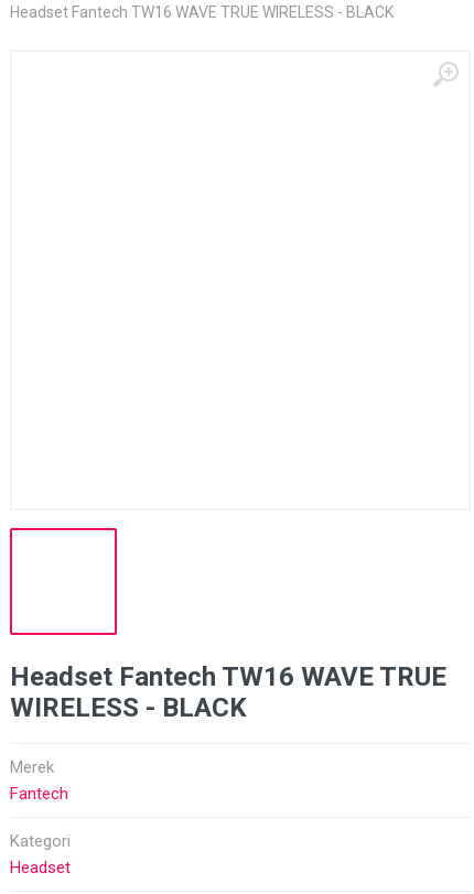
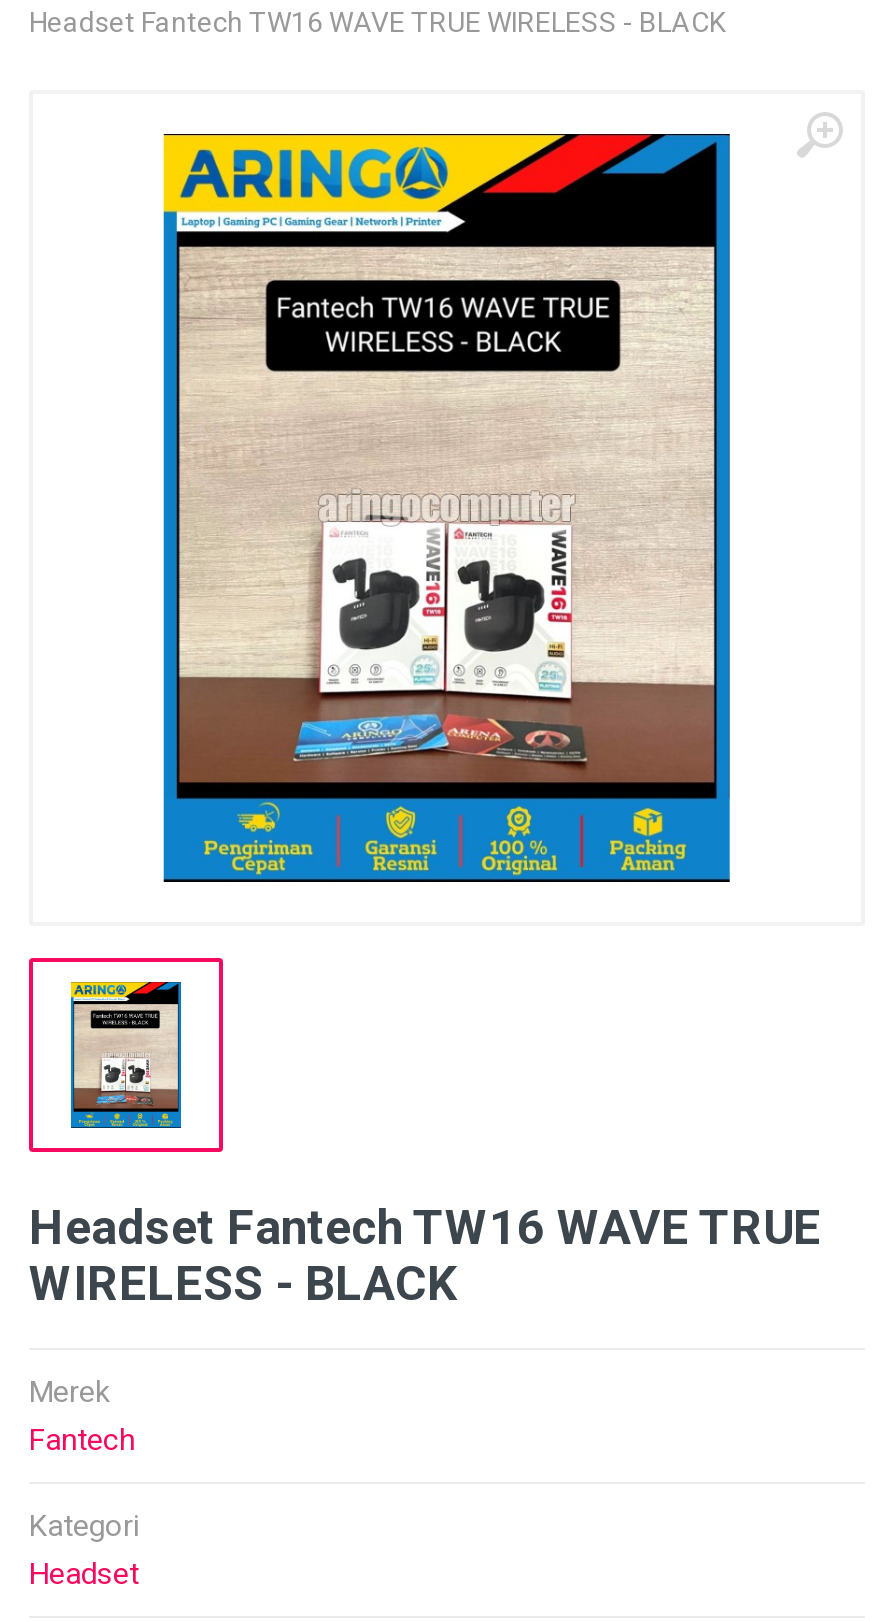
+ [image]

+ [image]
